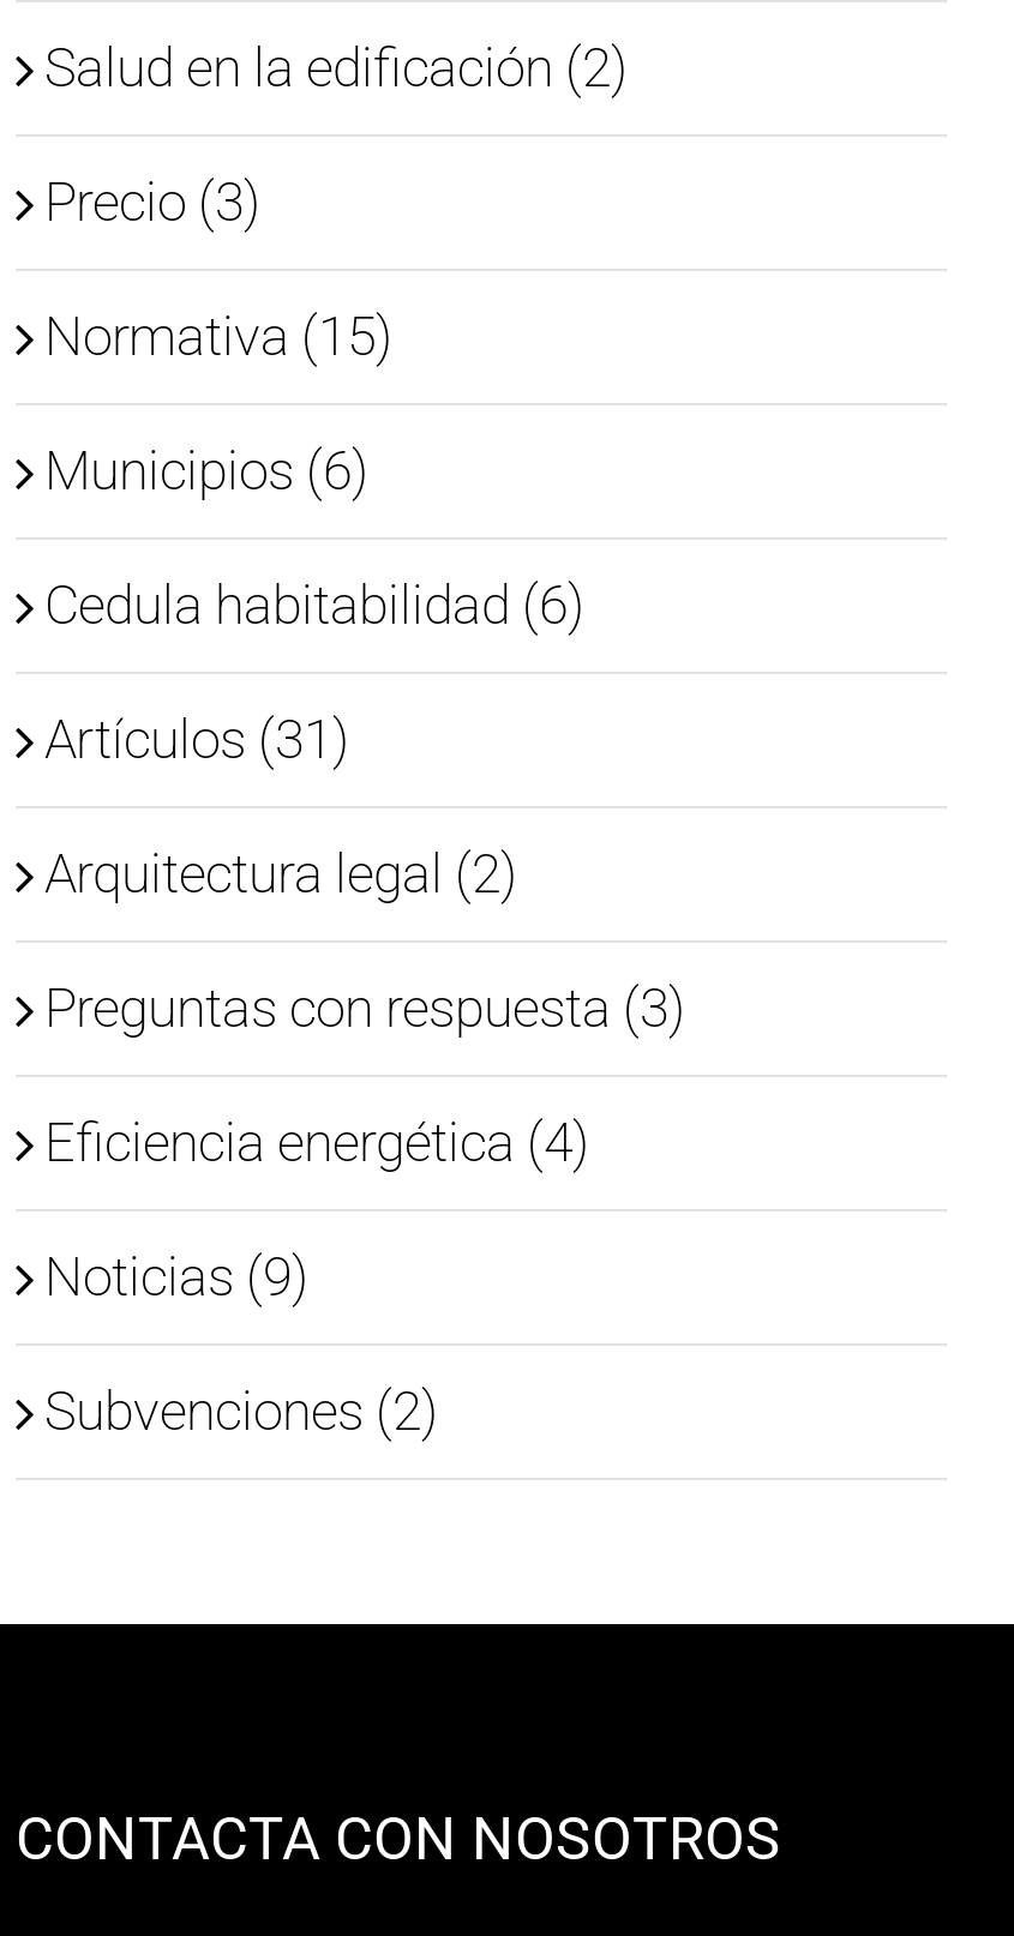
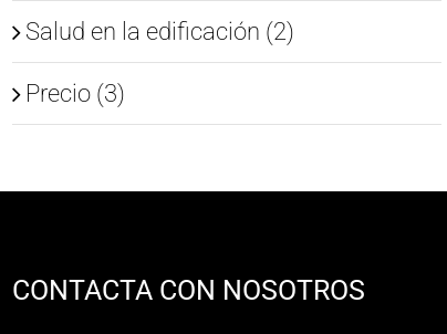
- Normativa (15)
- Municipios (6)
- Cedula habitabilidad (6)
- Artículos (31)
- Arquitectura legal (2)
- Preguntas con respuesta (3)
- Eficiencia energética (4)
- Noticias (9)
- Subvenciones (2)
